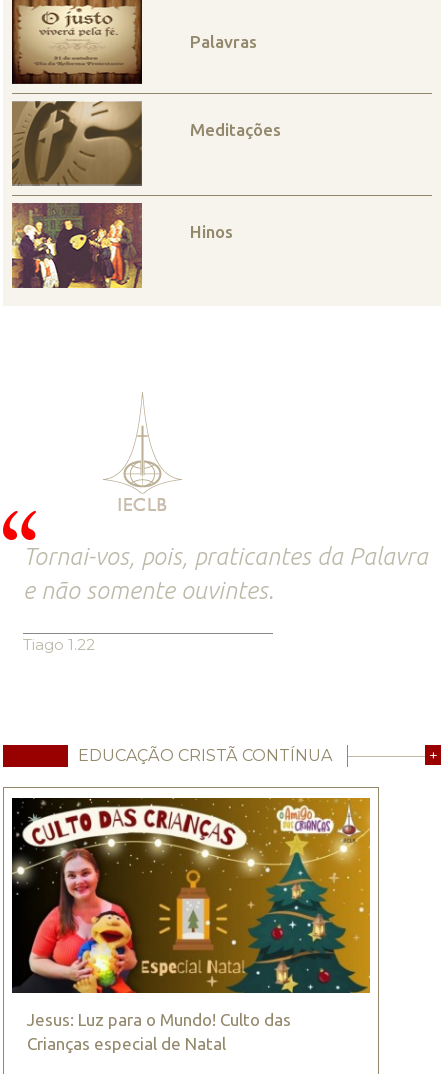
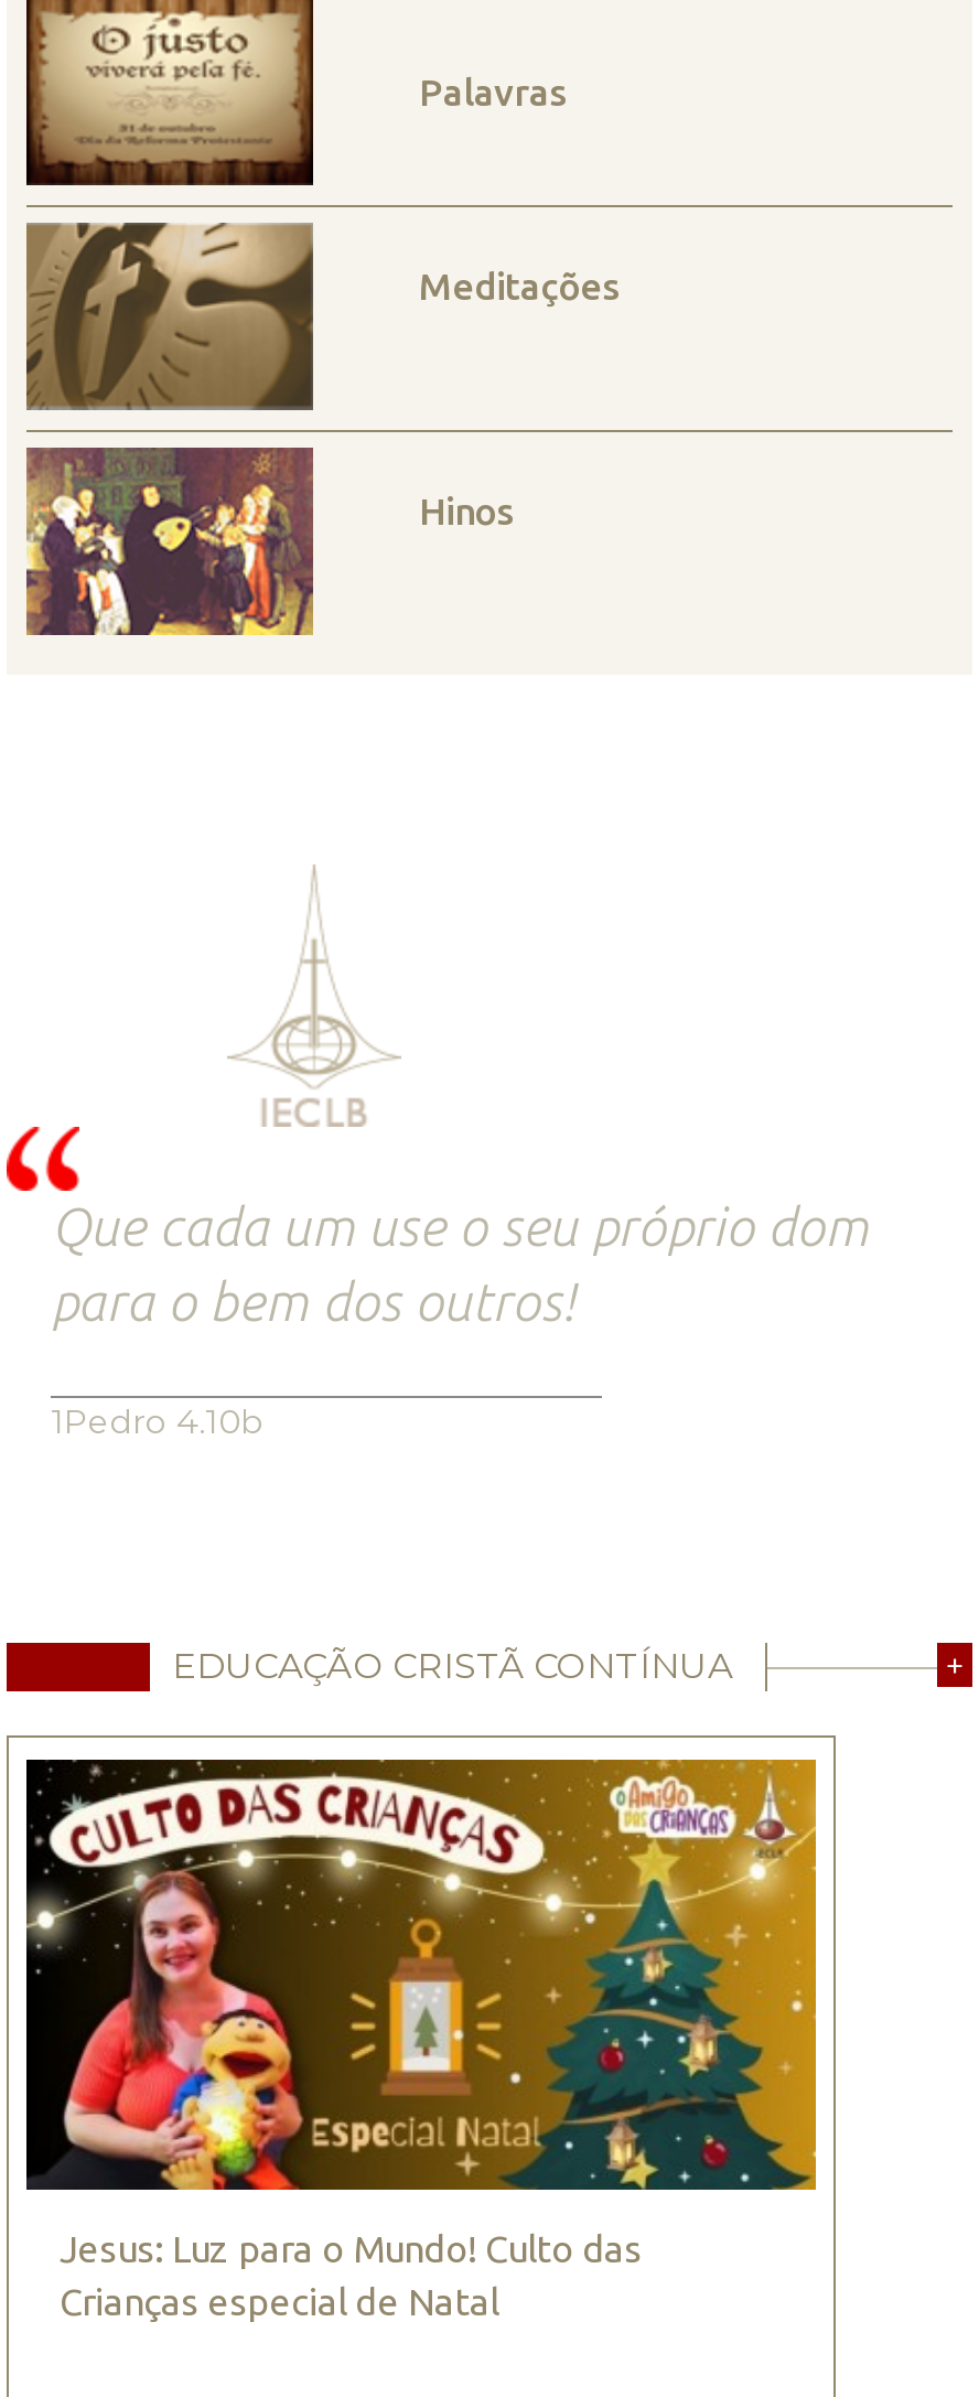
- Tornai-vos, pois, praticantes da Palavra
- e não somente ouvintes.
+ Que cada um use o seu próprio dom
+ para o bem dos outros!

- Tiago 1.22
+ 1Pedro 4.10b
